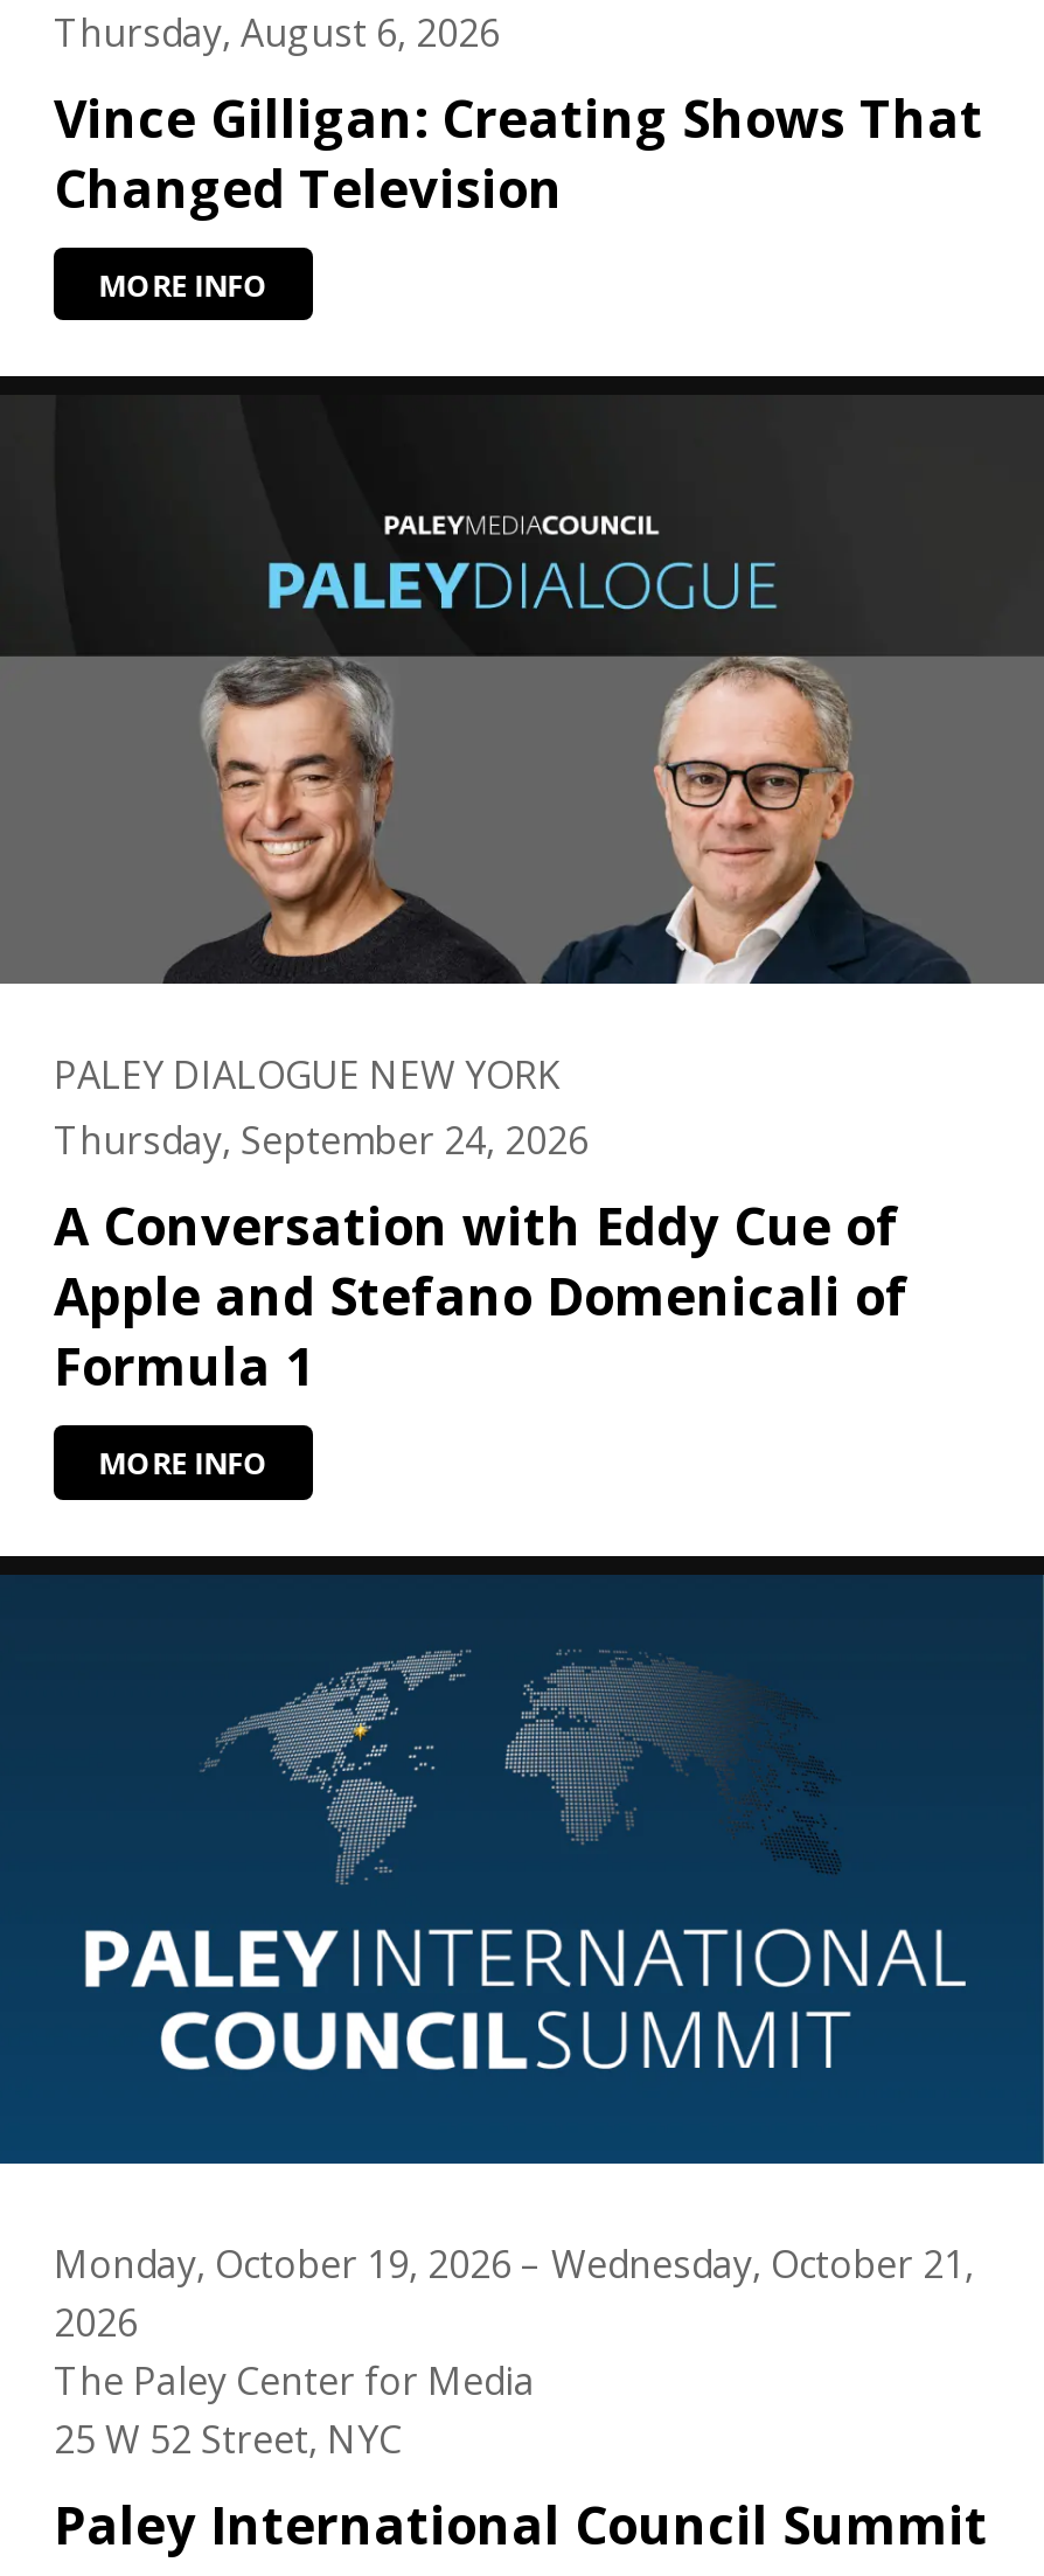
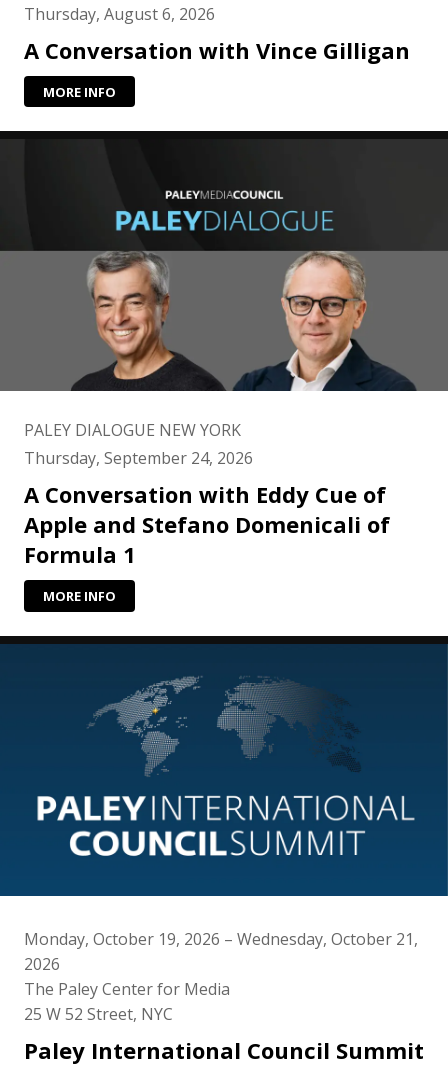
- Vince Gilligan: Creating Shows That
- Changed Television
+ A Conversation with Vince Gilligan
